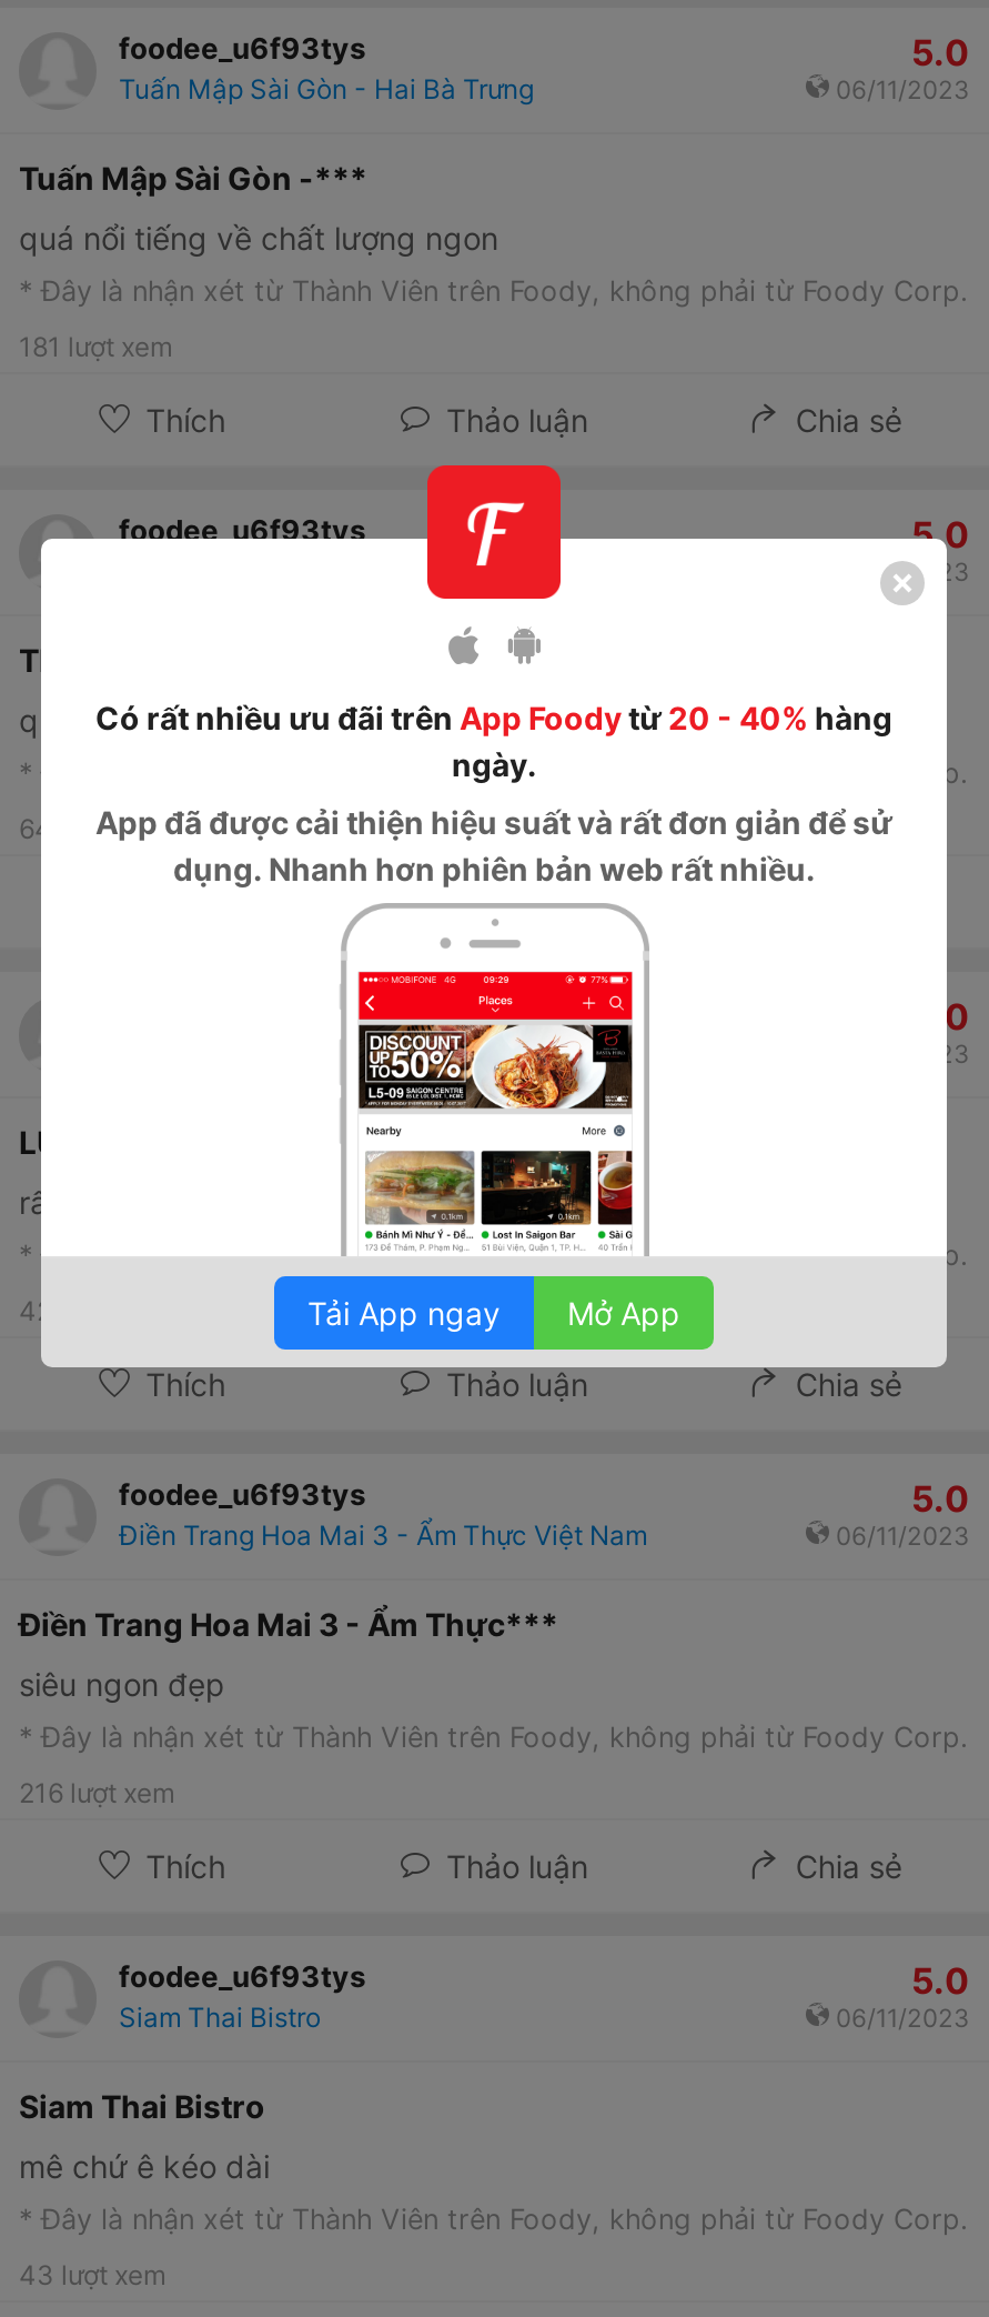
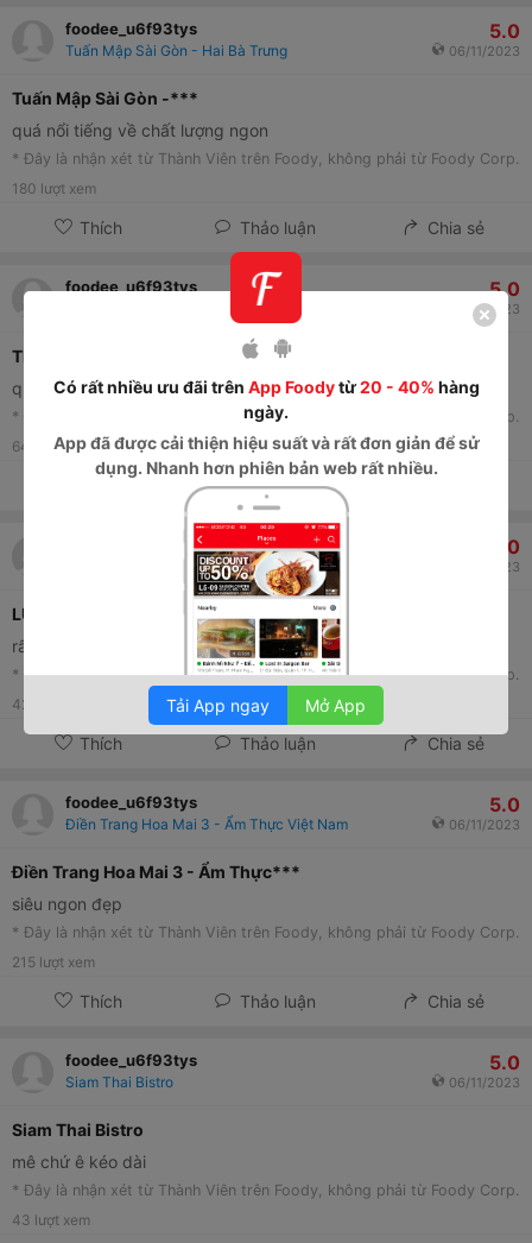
- 181 lượt xem
+ 180 lượt xem

- 216 lượt xem
+ 215 lượt xem
